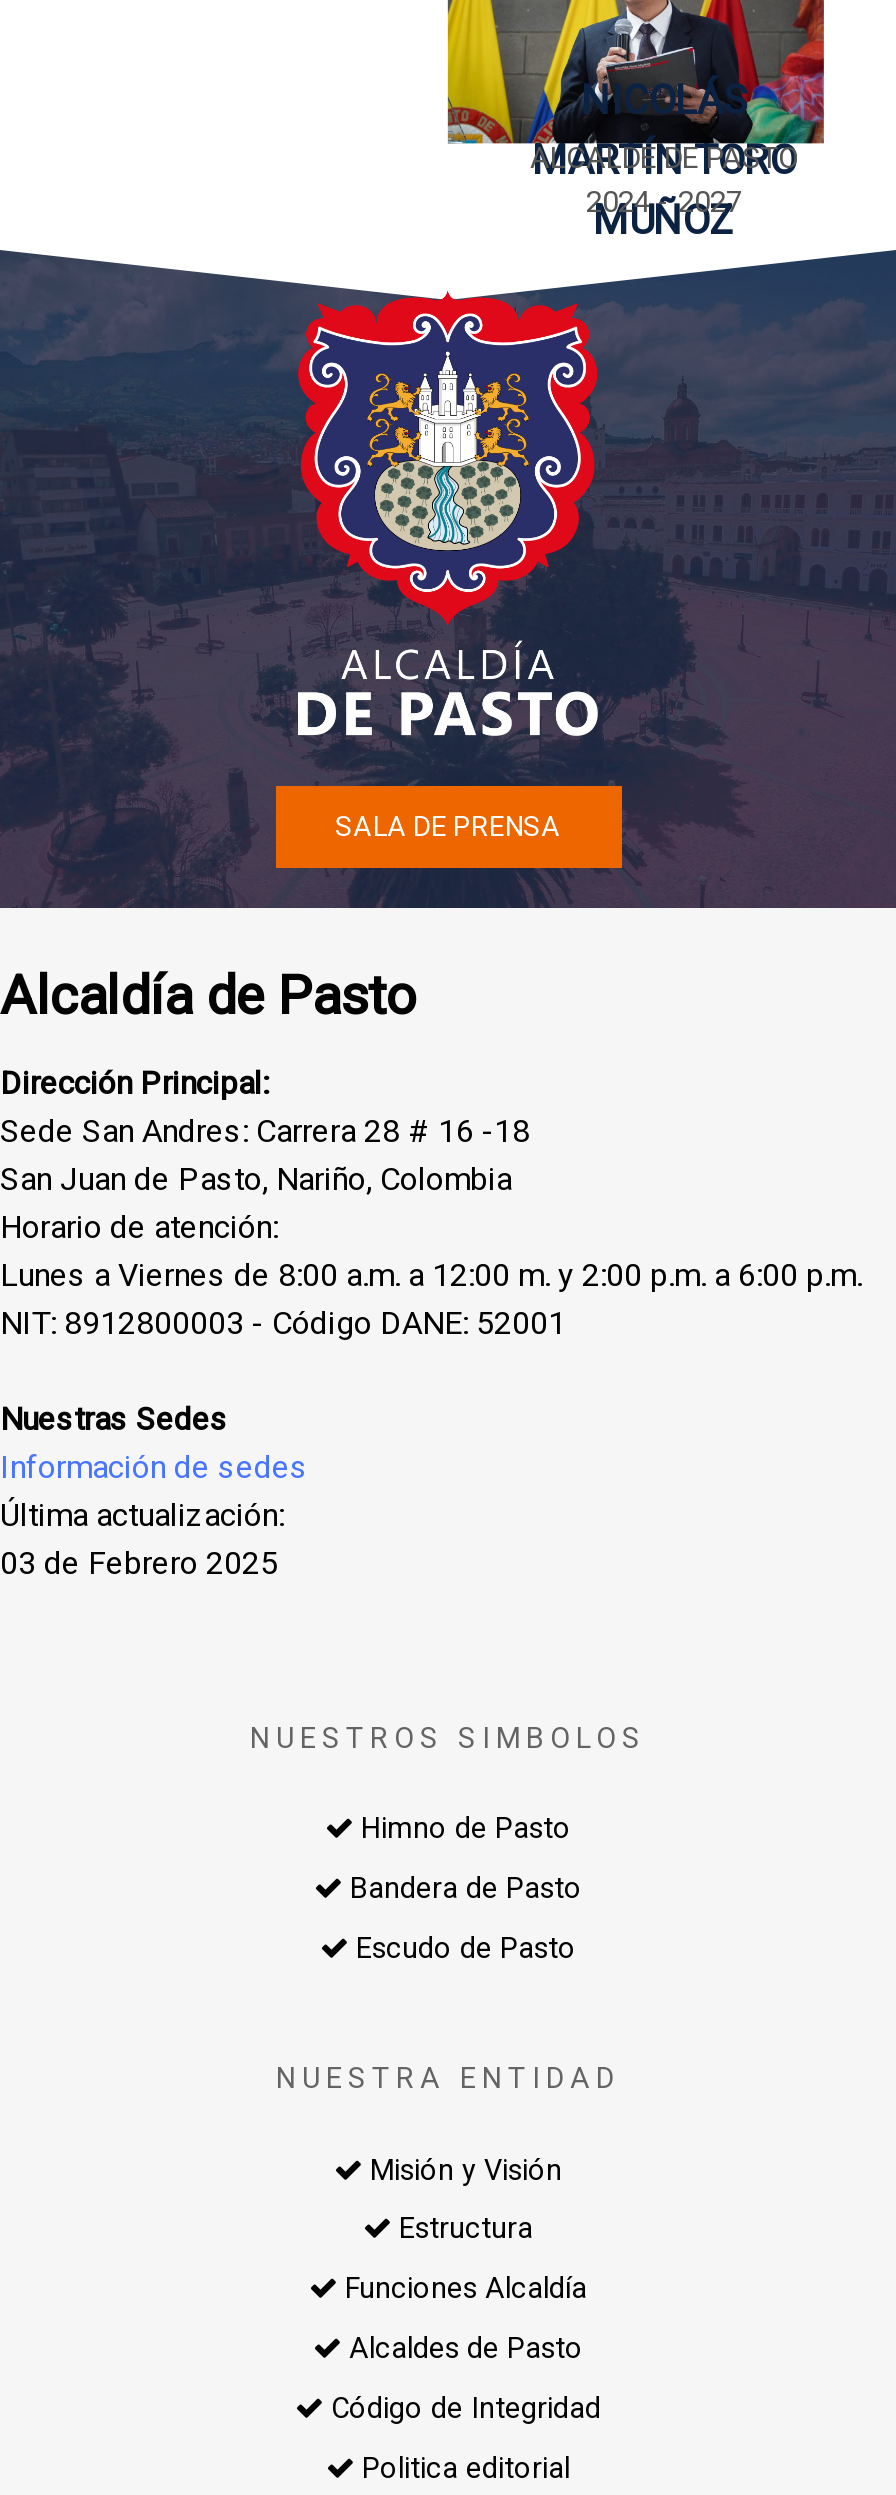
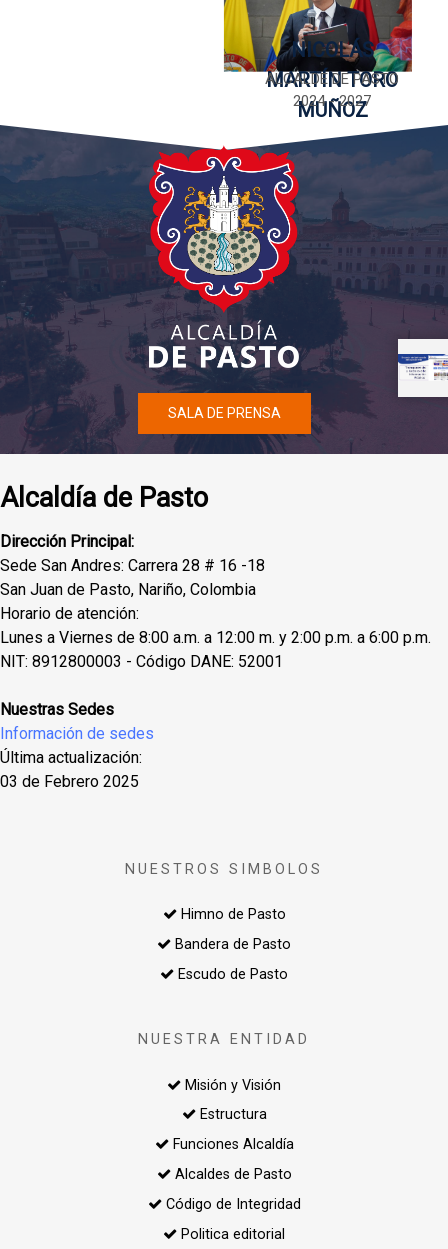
+ [image]
